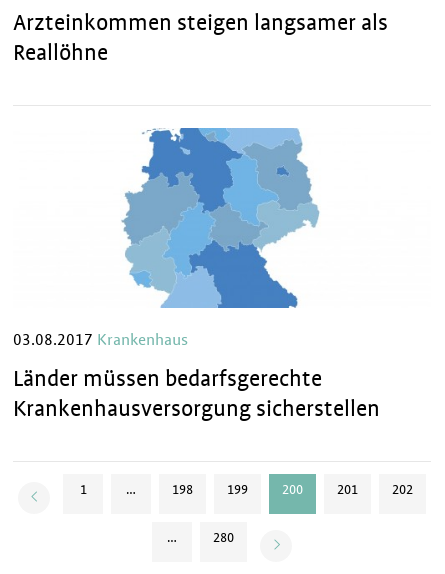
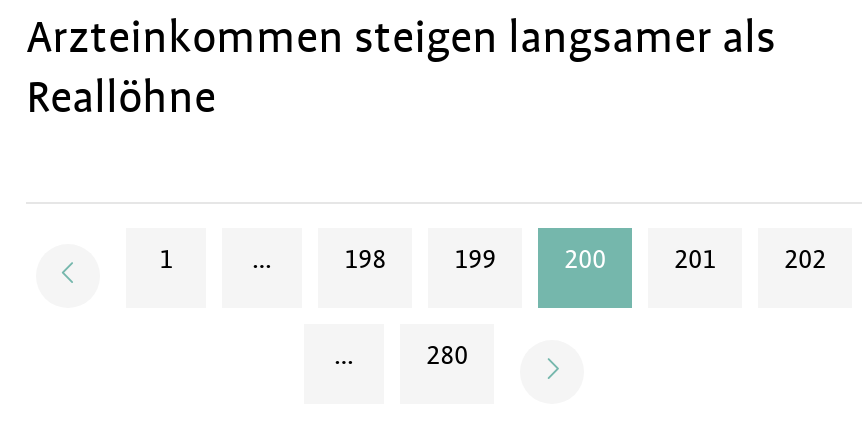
- [image]
- 03.08.2017 Krankenhaus
- Länder müssen bedarfsgerechte
- Krankenhausversorgung sicherstellen
